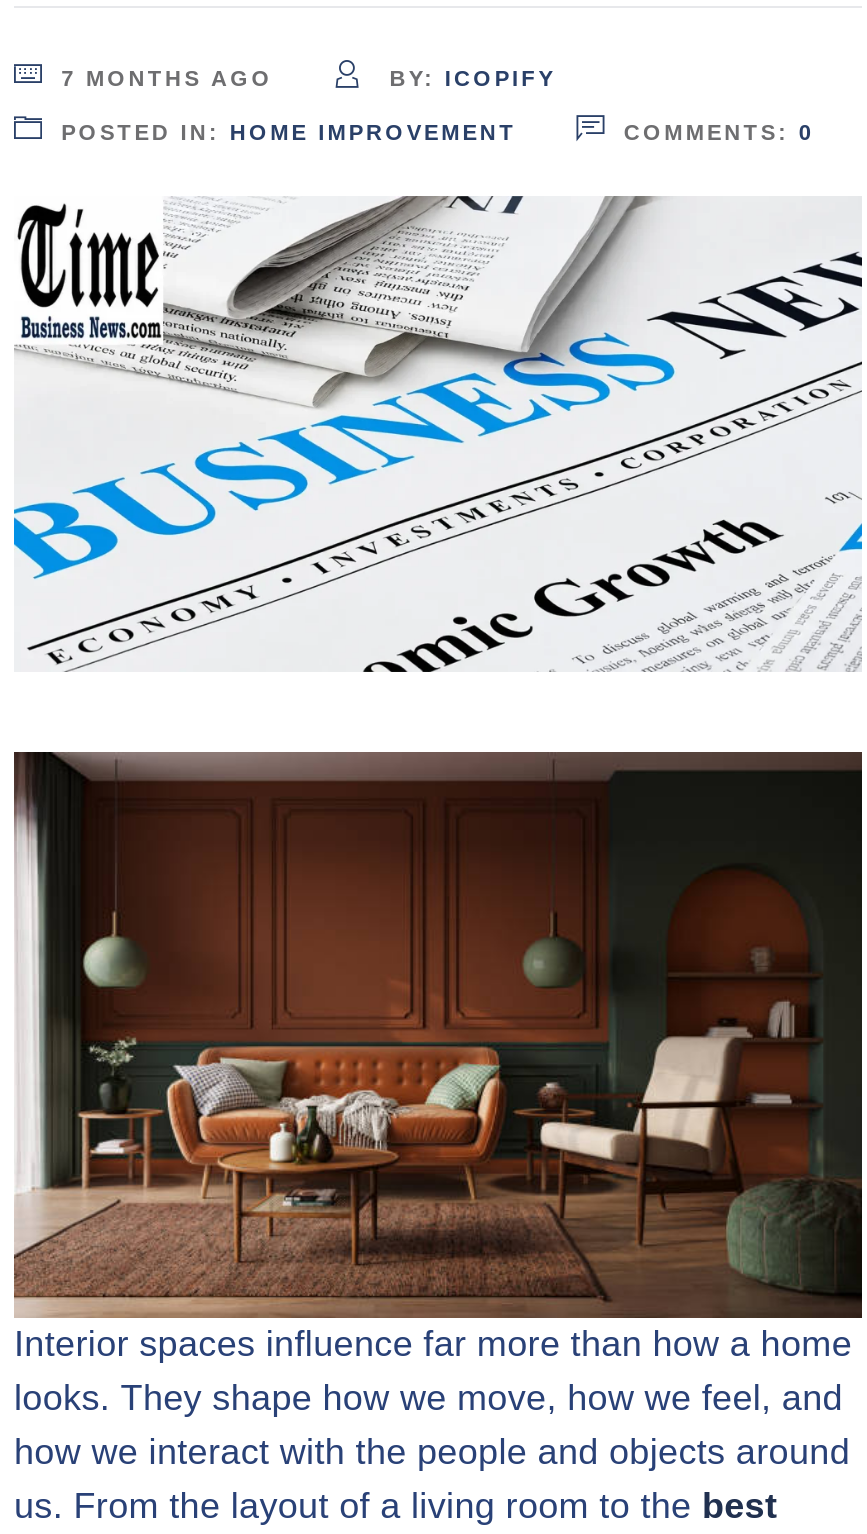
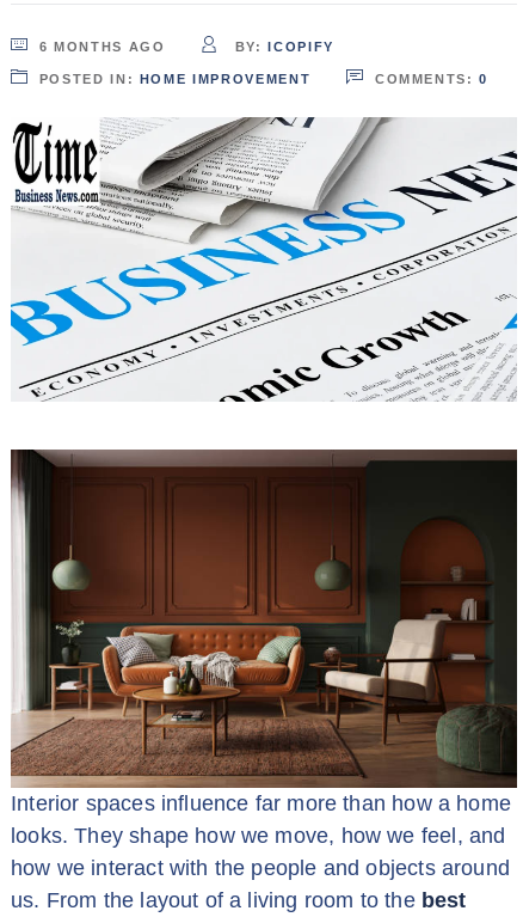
- 7 MONTHS AGO
+ 6 MONTHS AGO
